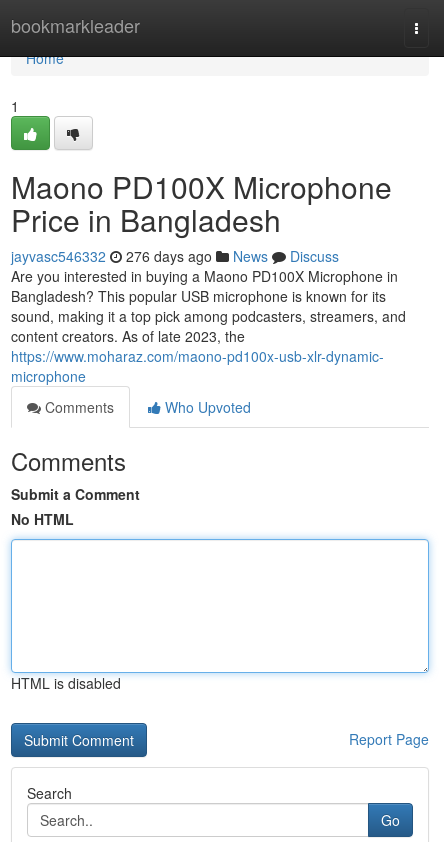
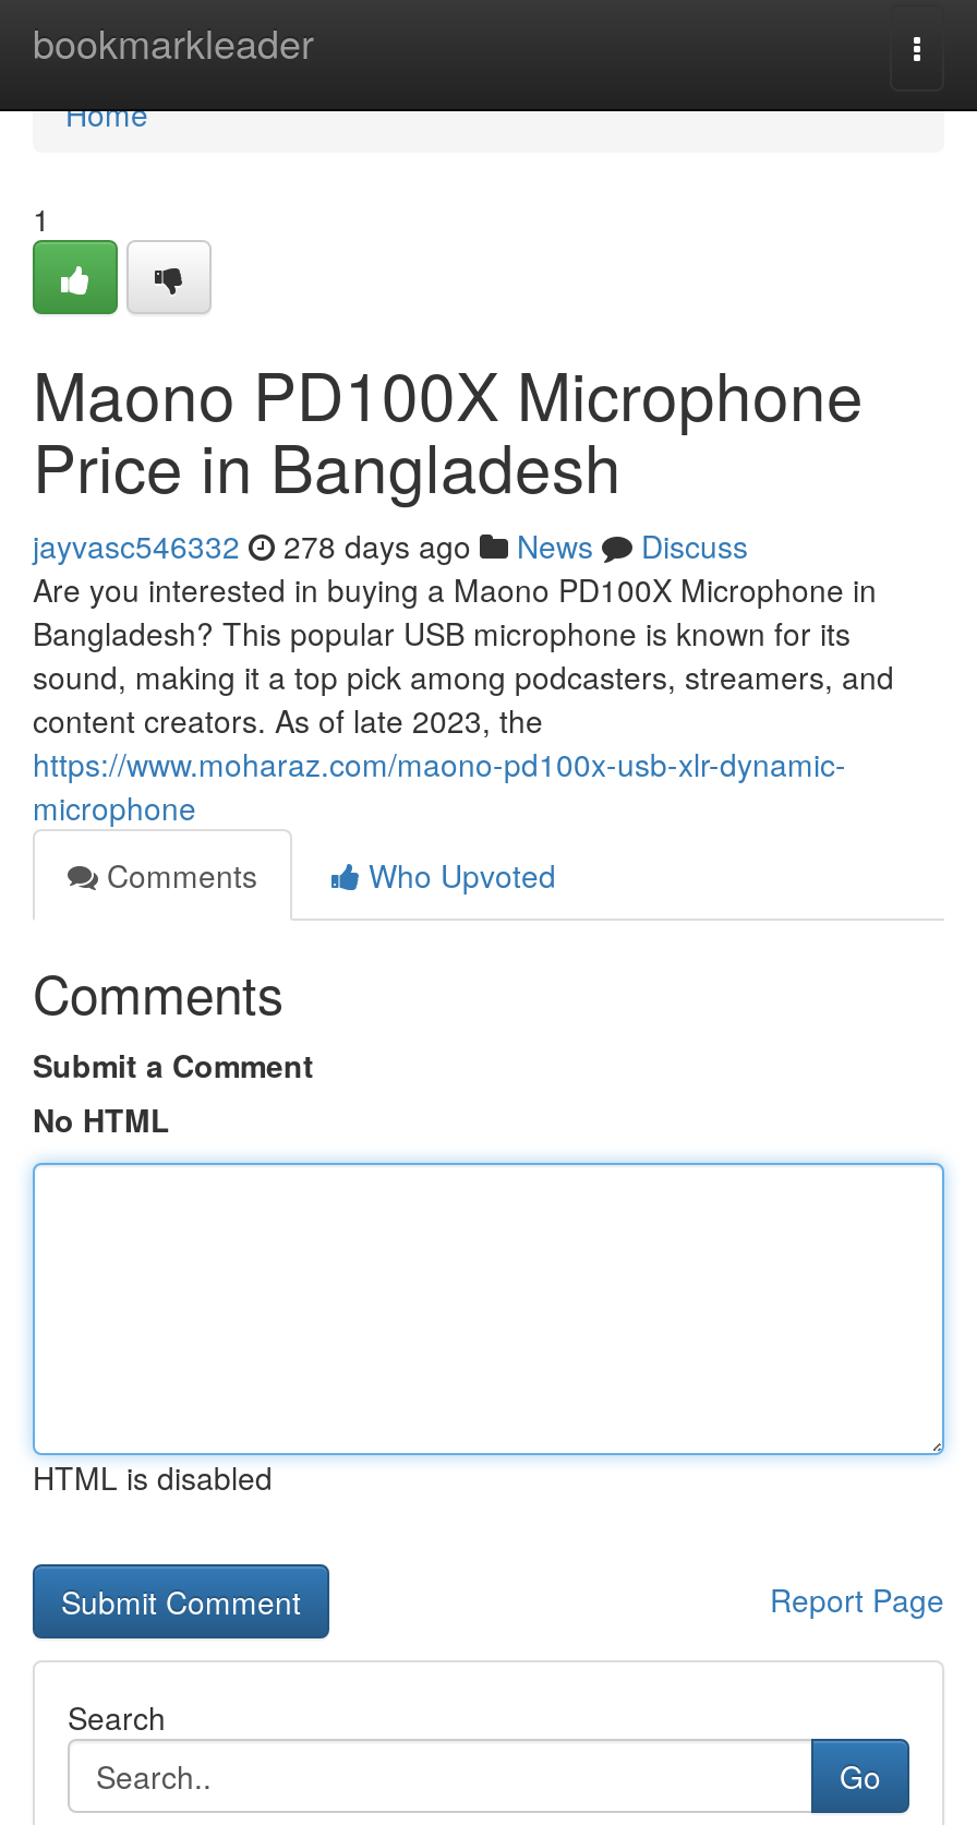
- jayvasc546332 276 days ago News Discuss
+ jayvasc546332 278 days ago News Discuss
